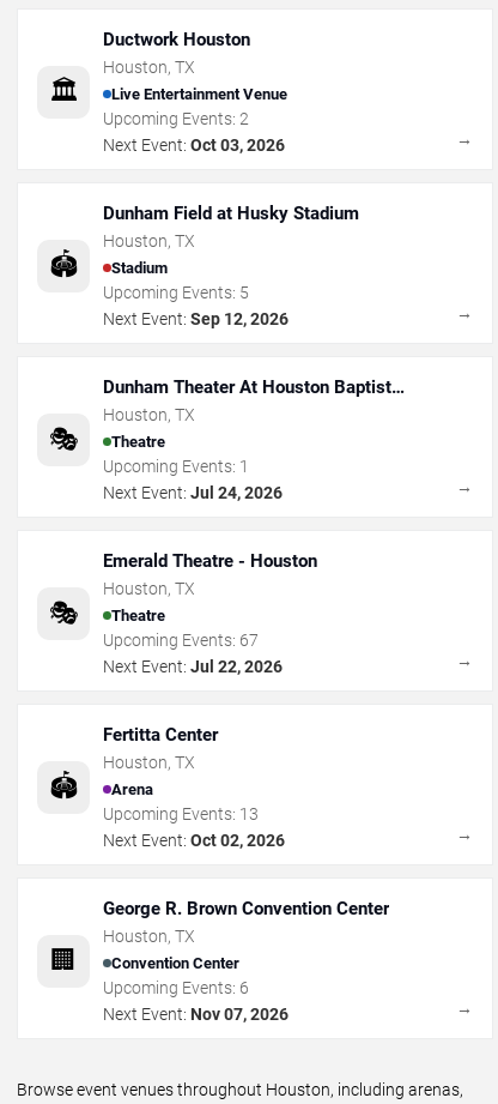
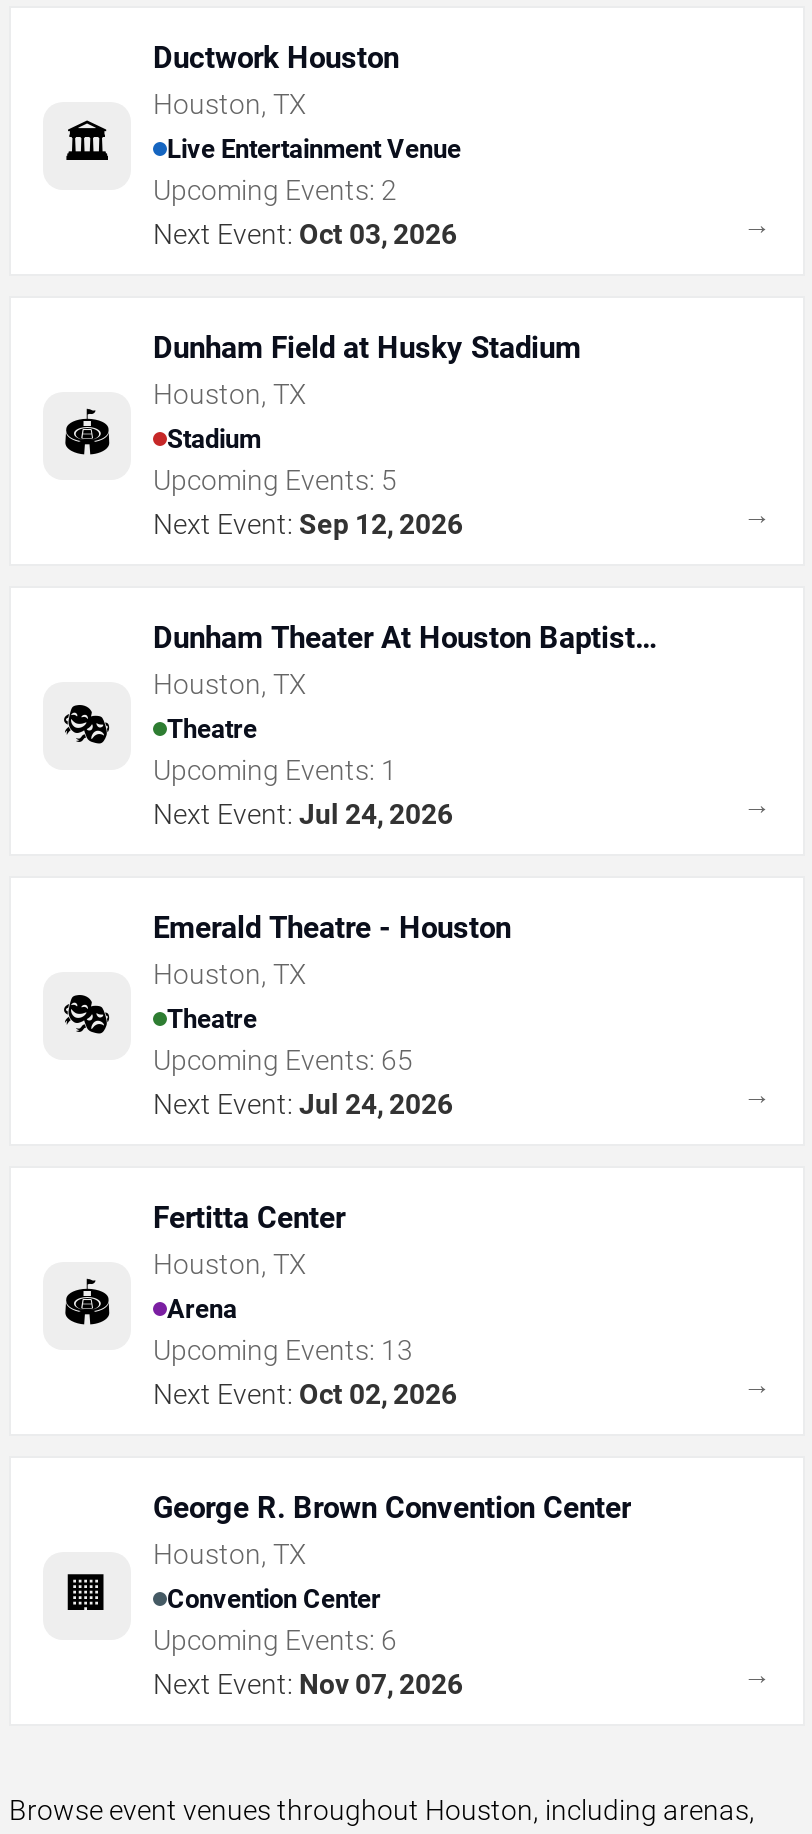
- Upcoming Events: 67
+ Upcoming Events: 65

- Next Event: Jul 22, 2026
+ Next Event: Jul 24, 2026
